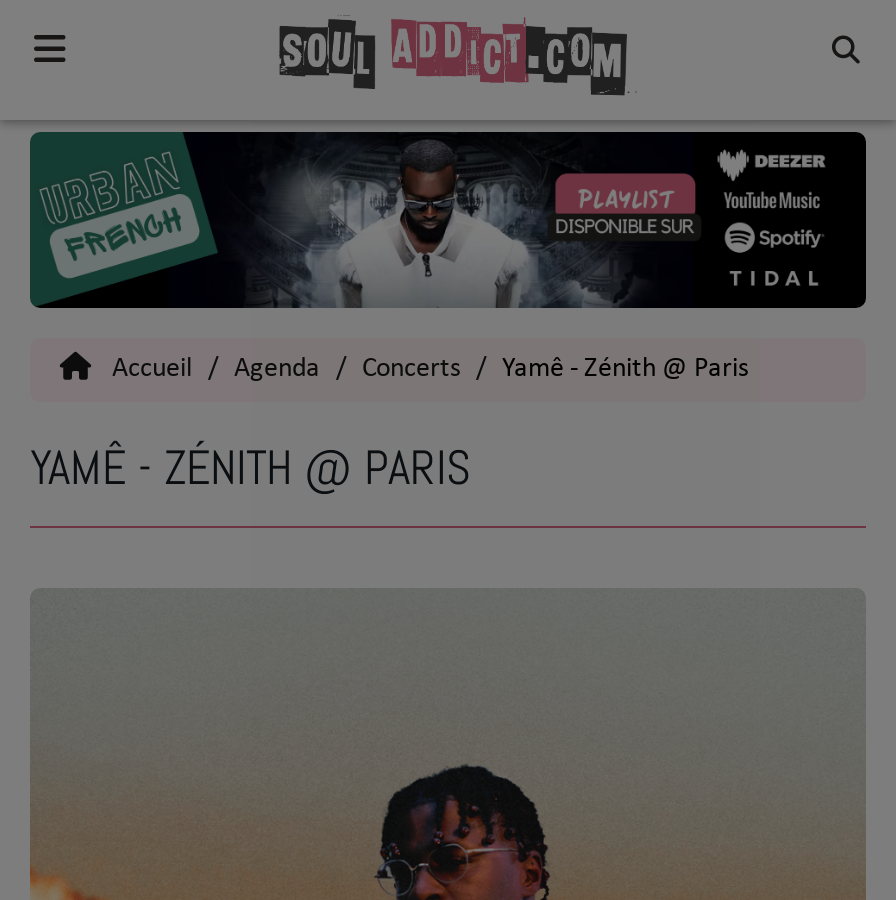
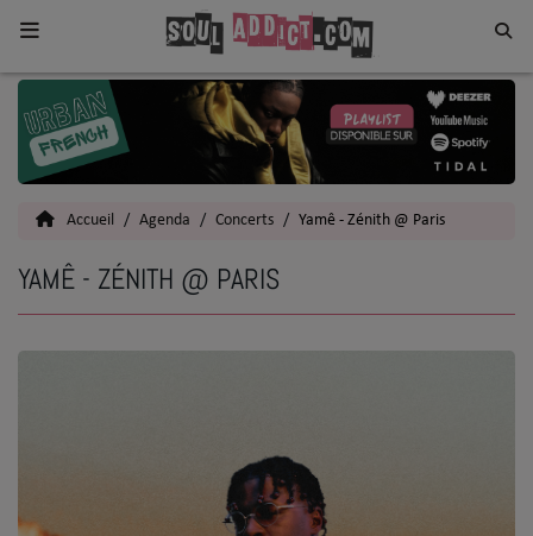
- [image]
+ [image]
